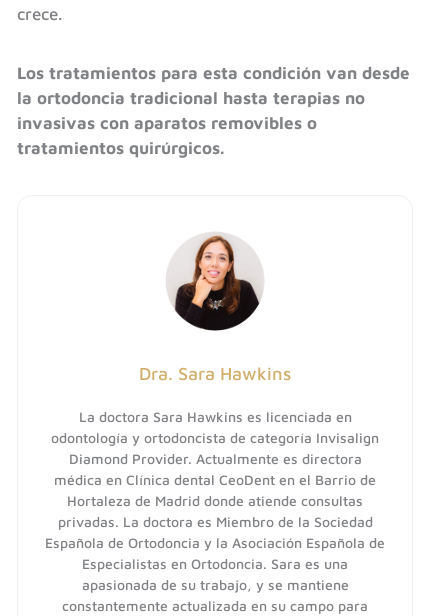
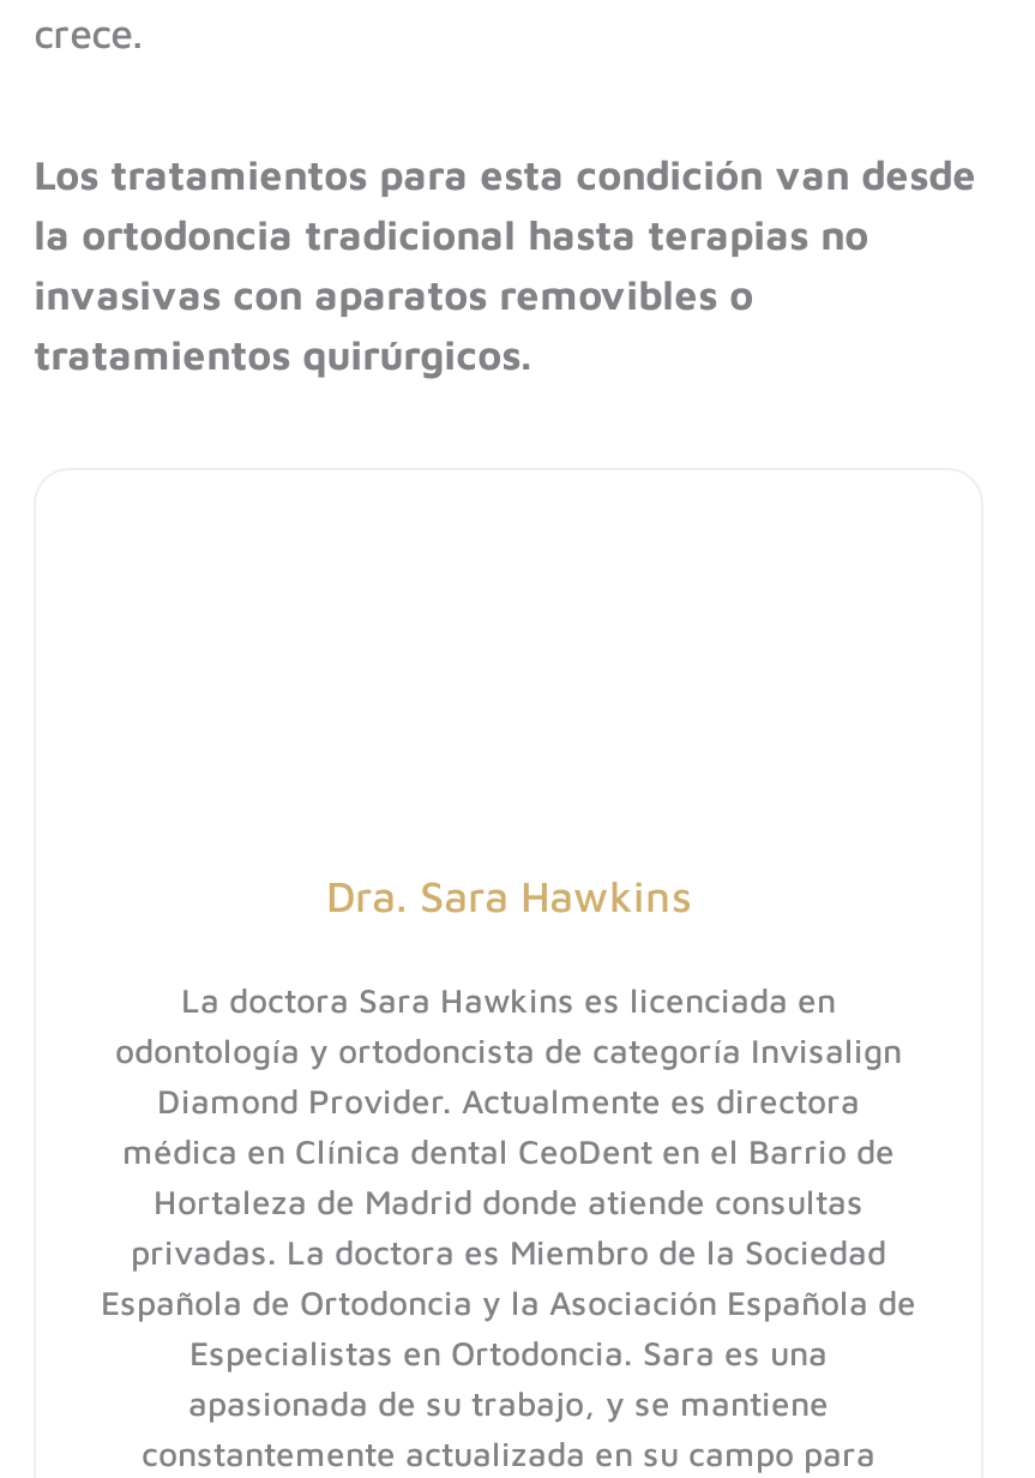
- [image]
